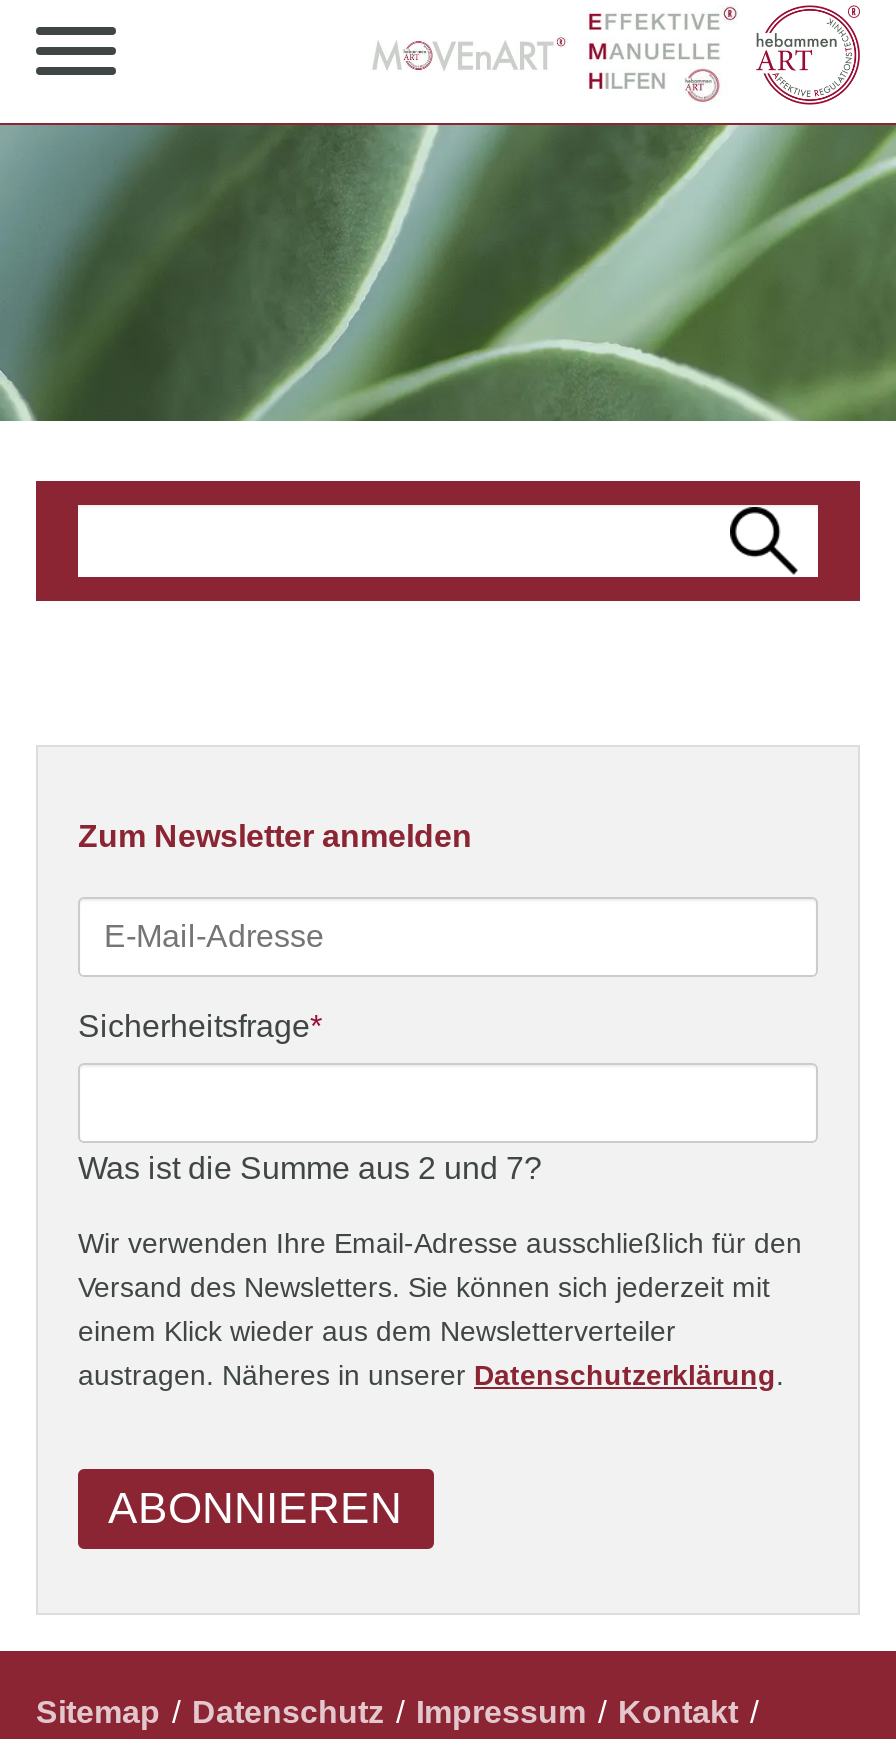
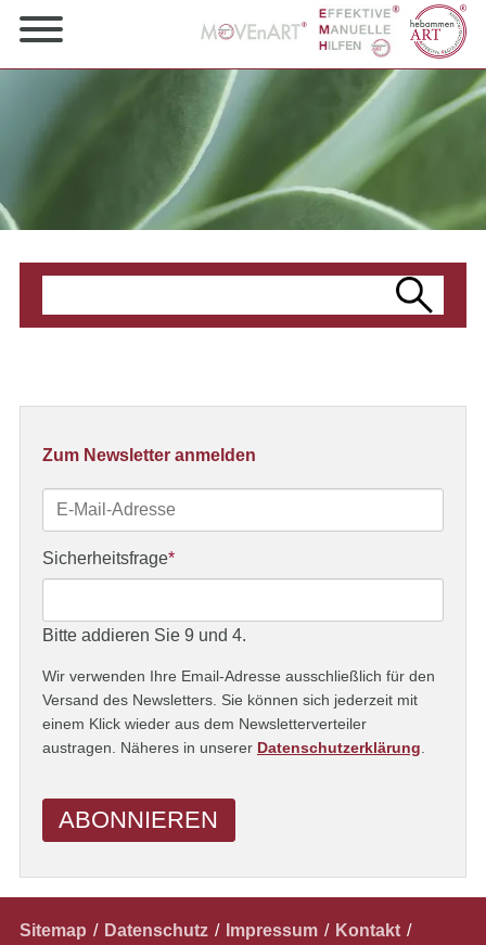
- Was ist die Summe aus 2 und 7?
+ Bitte addieren Sie 9 und 4.
